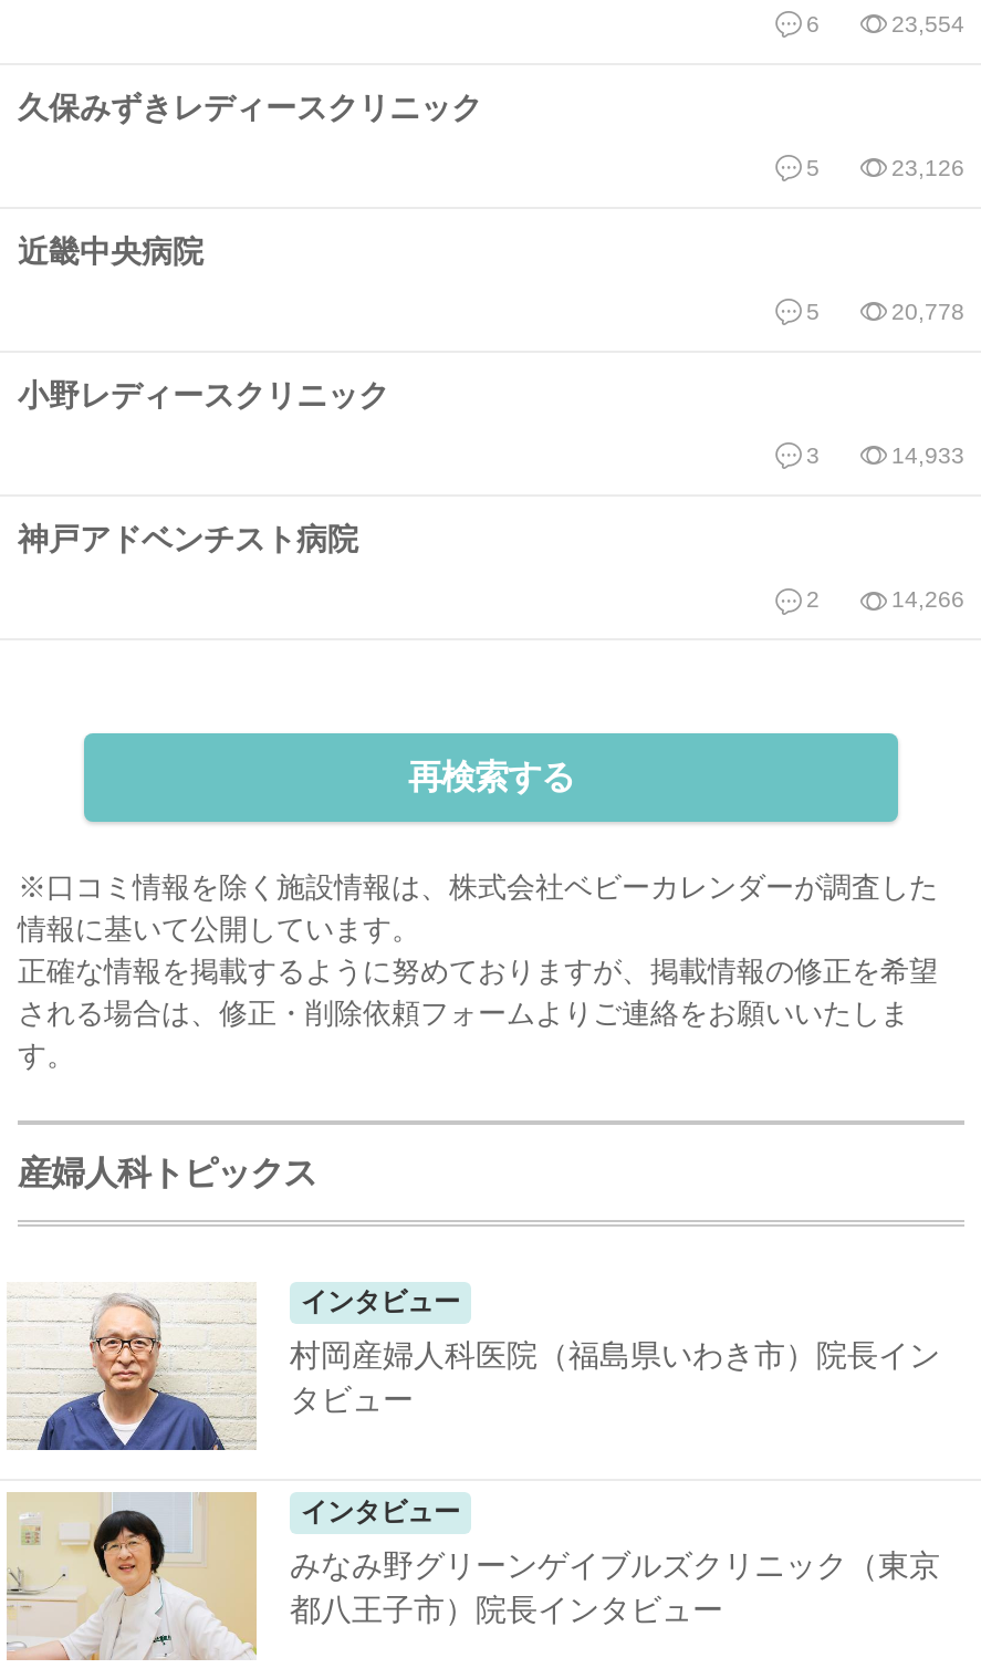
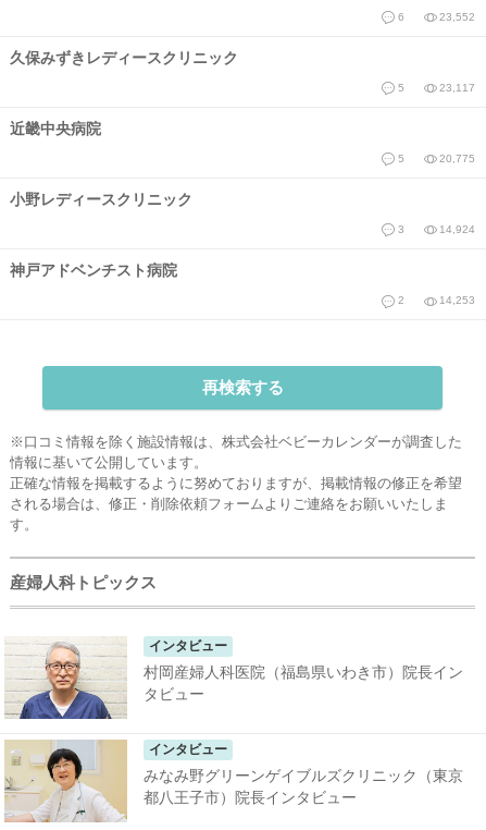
- 23,554
+ 23,552

- 23,126
+ 23,117

- 20,778
+ 20,775

- 14,933
+ 14,924

- 14,266
+ 14,253
